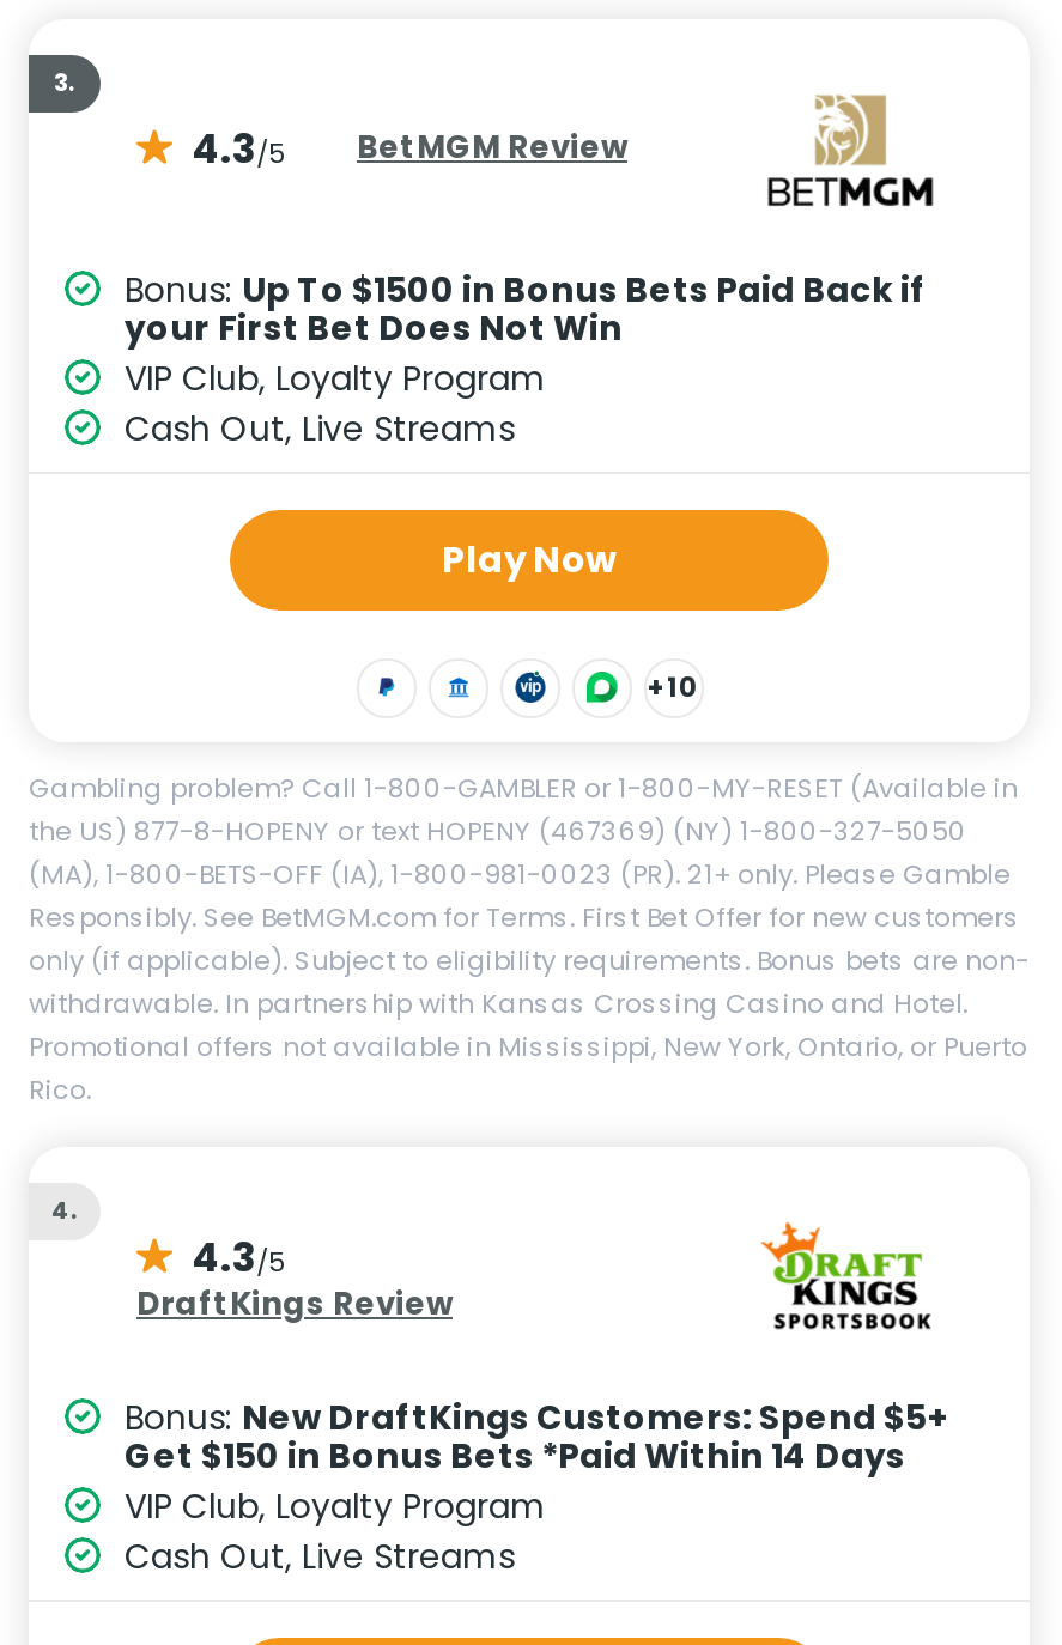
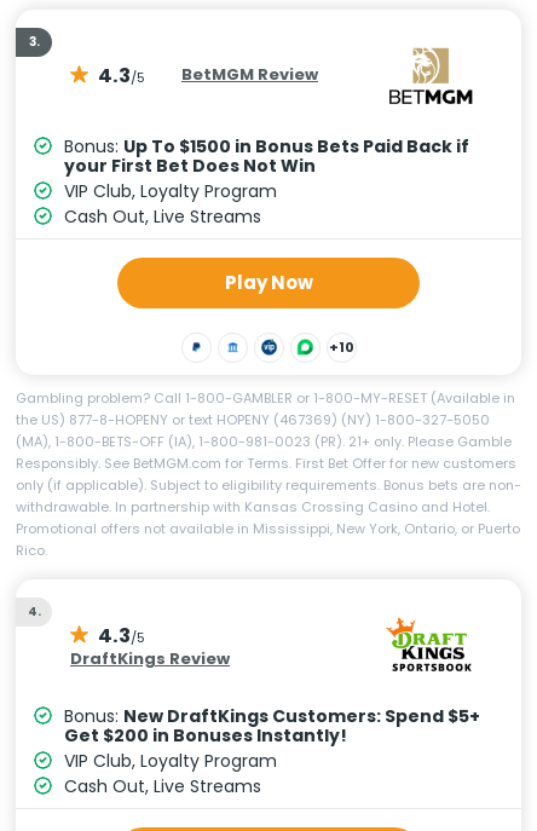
- Get $150 in Bonus Bets *Paid Within 14 Days
+ Get $200 in Bonuses Instantly!
